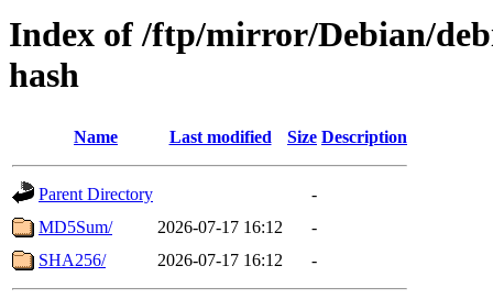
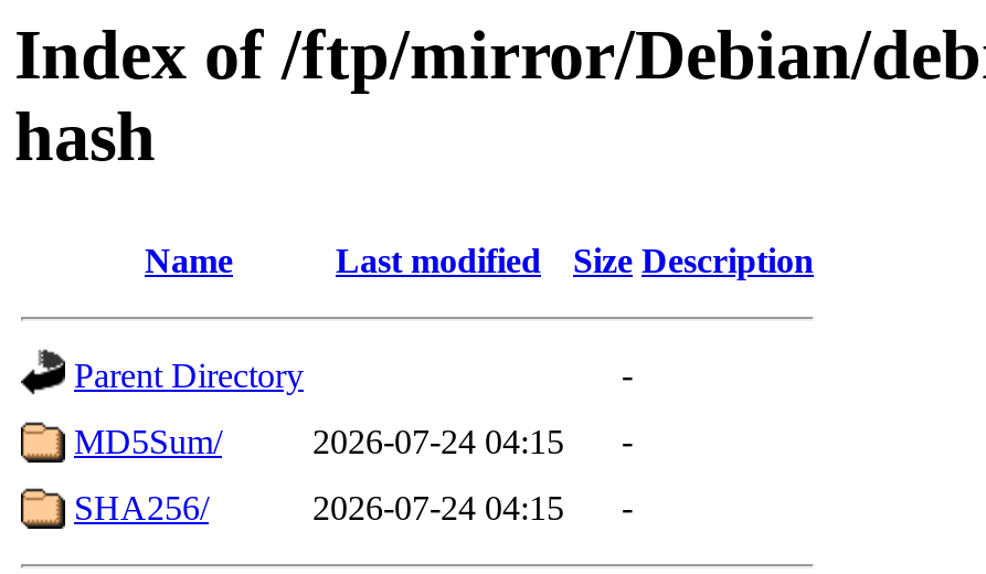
- 2026-07-17 16:12
+ 2026-07-24 04:15

- 2026-07-17 16:12
+ 2026-07-24 04:15
